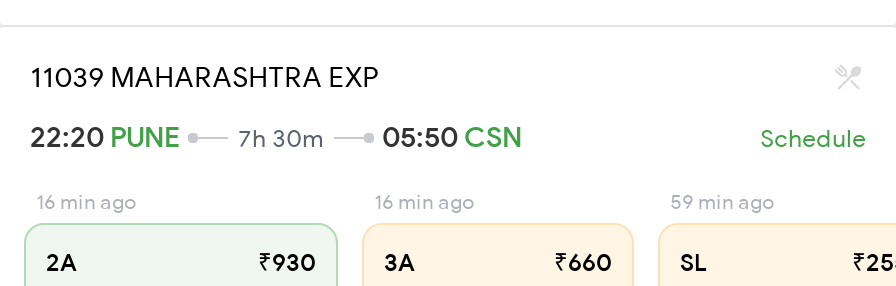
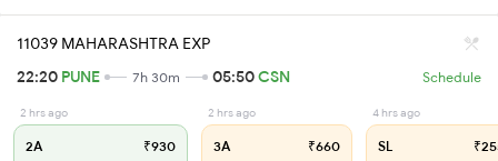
- 16 min ago
+ 2 hrs ago

- 16 min ago
+ 2 hrs ago

- 59 min ago
+ 4 hrs ago
